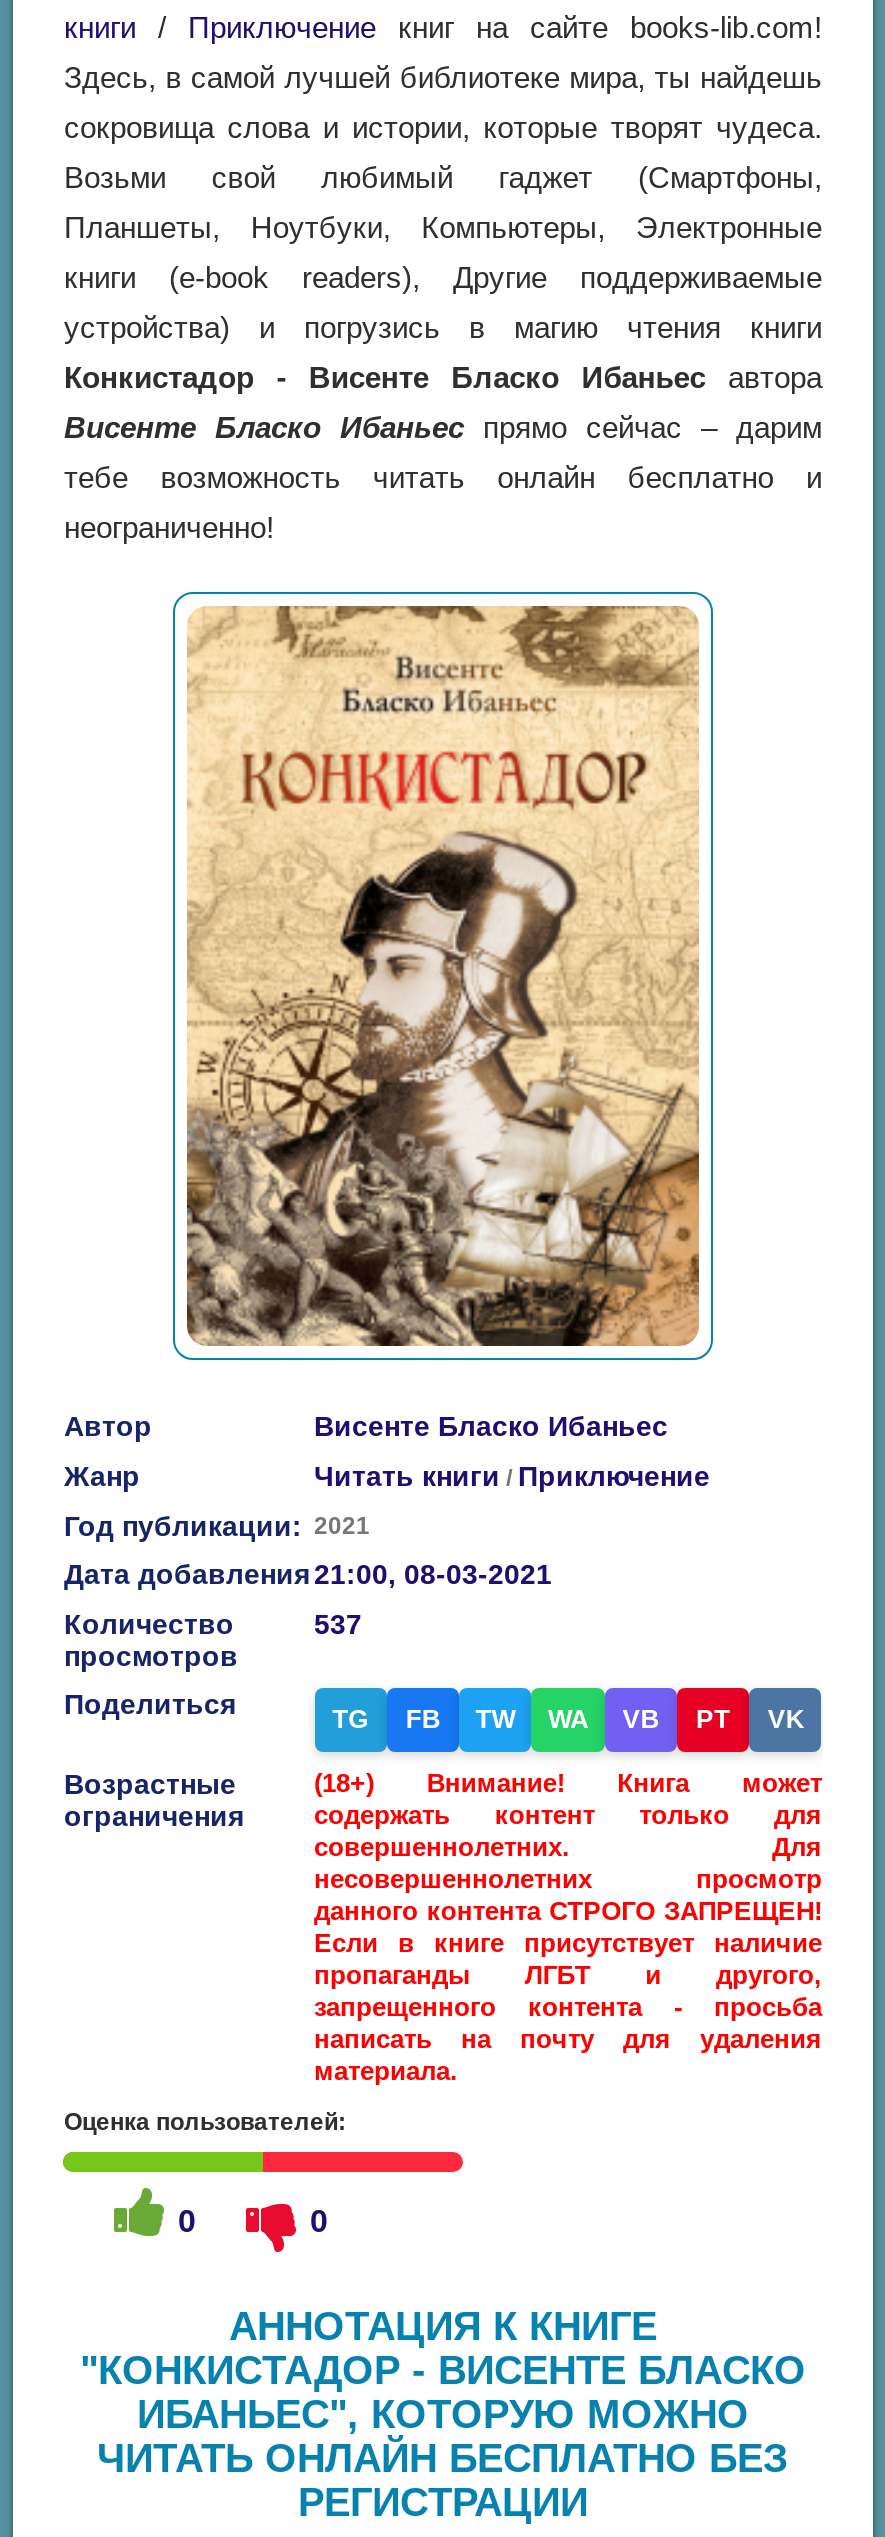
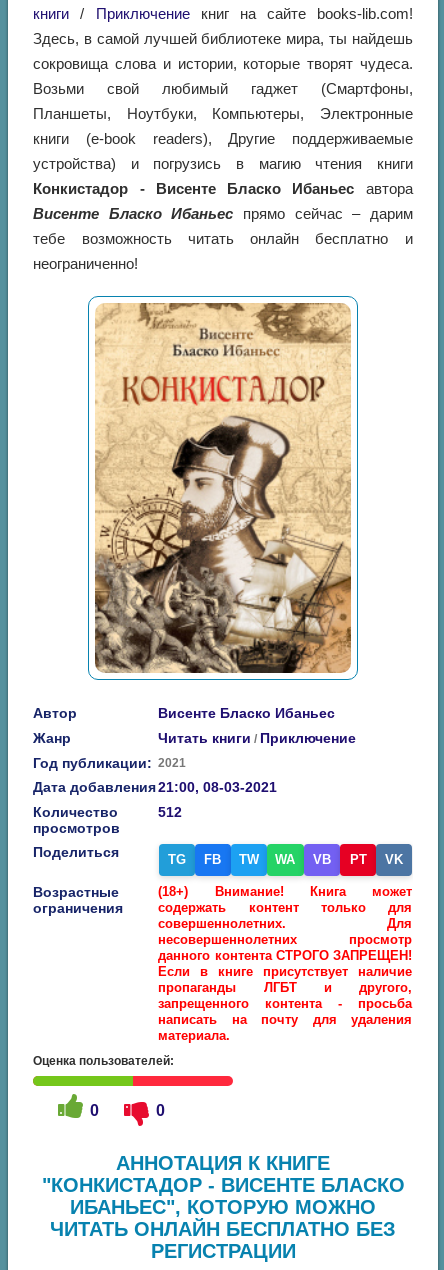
- 537
+ 512
